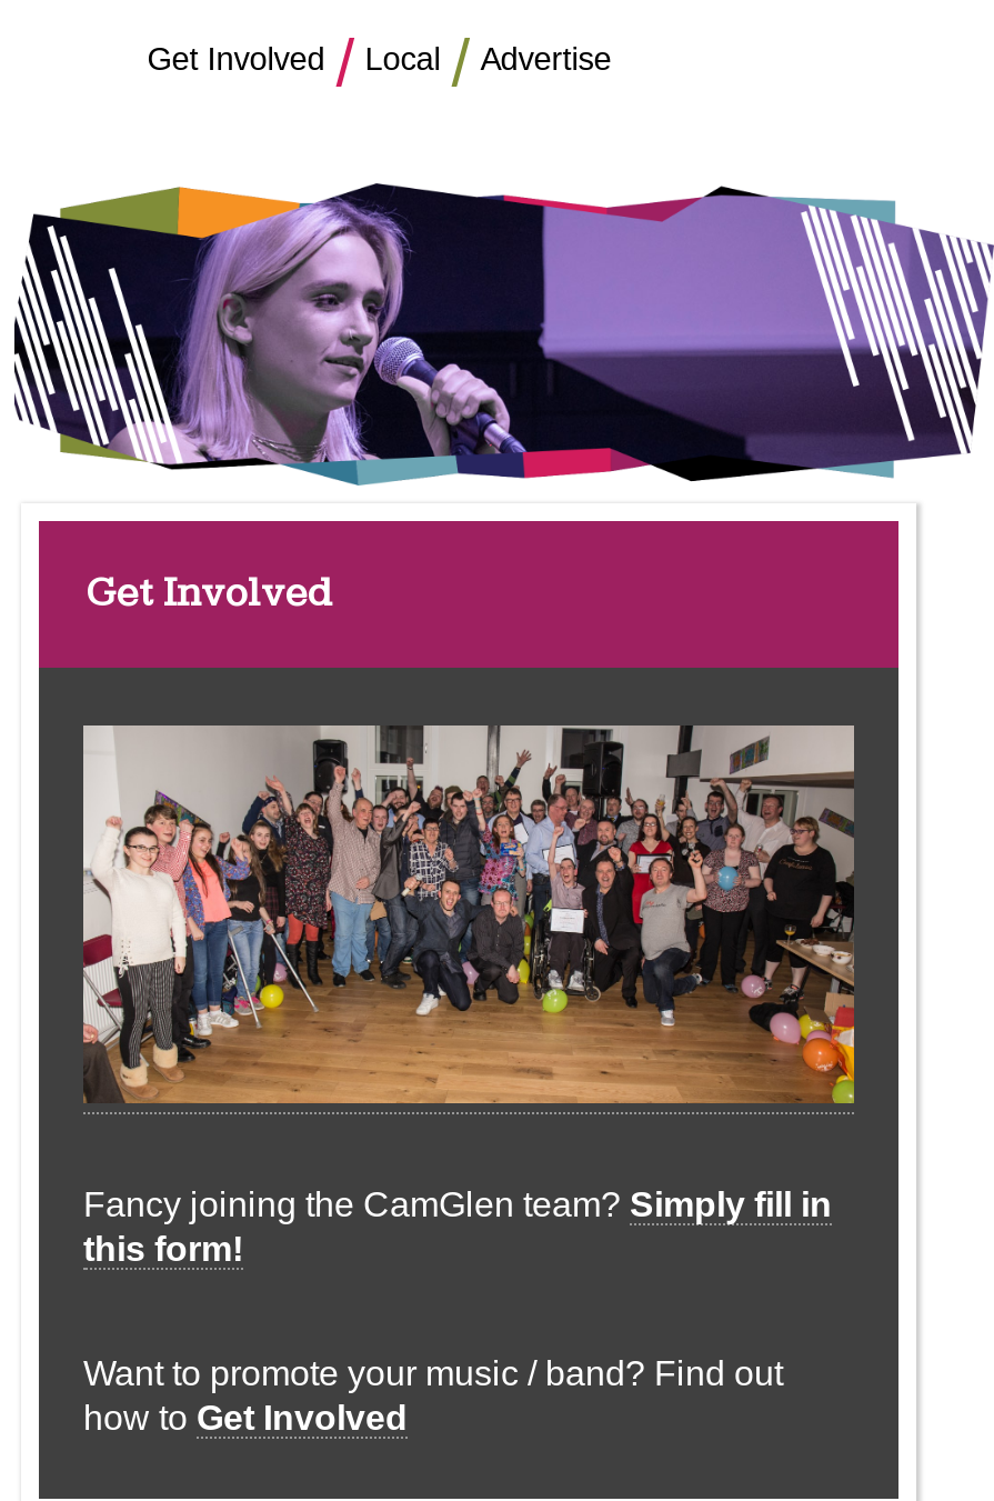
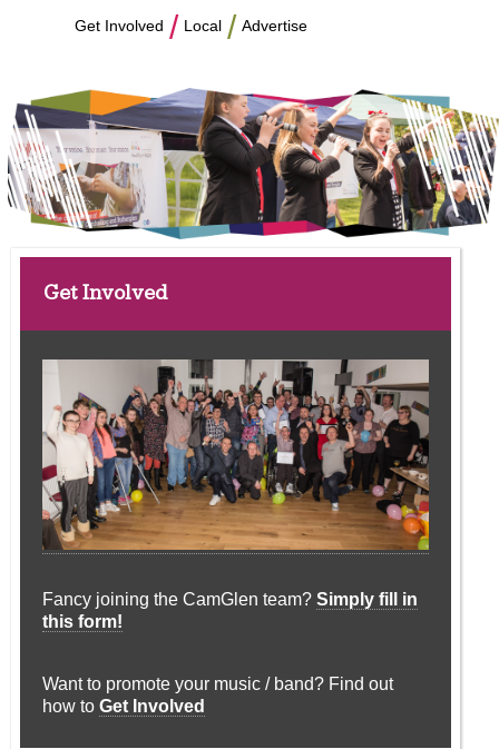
- [image]
+ [image]
